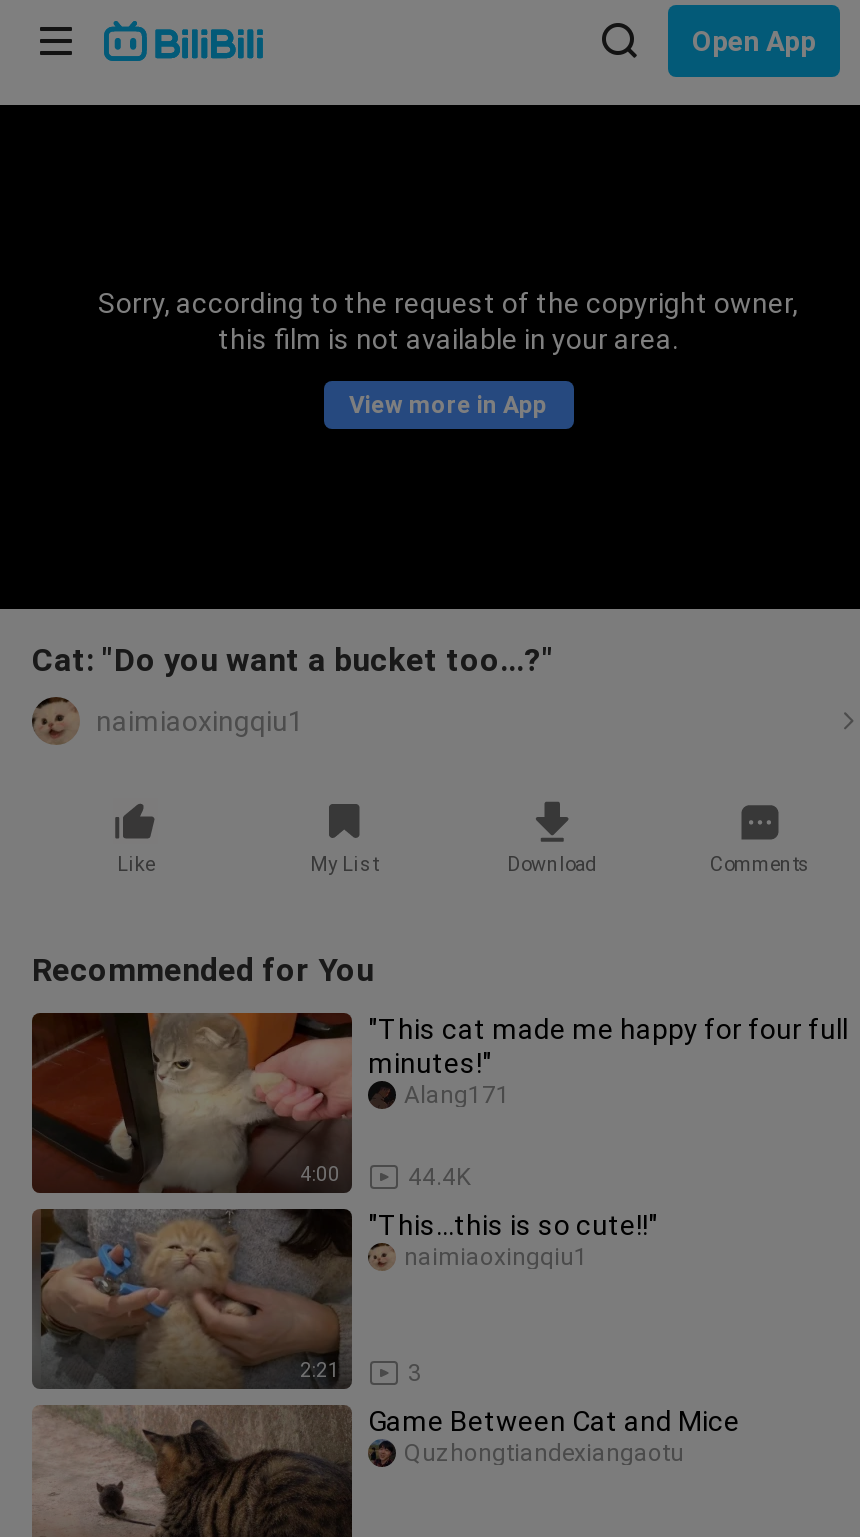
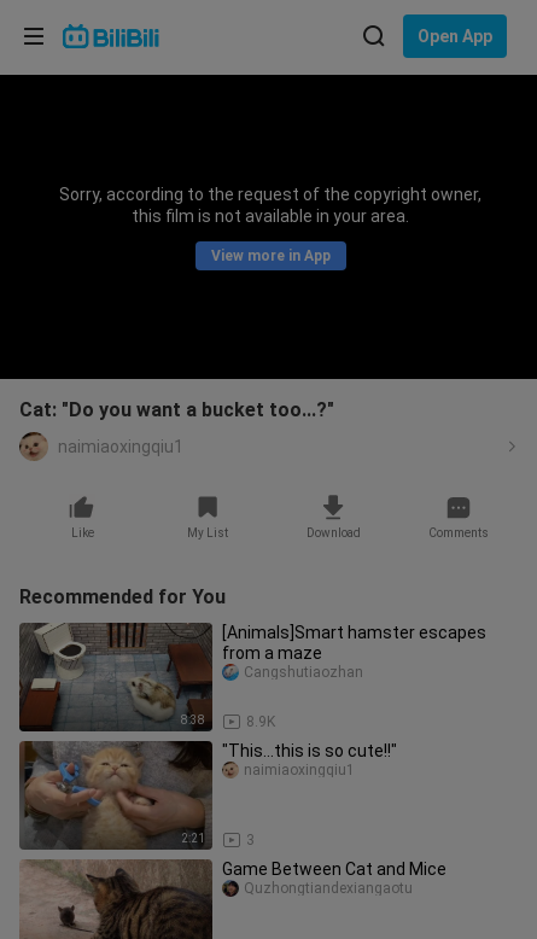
- [image]
- 4:00
+ [image]
+ 8:38

- "This cat made me happy for four full
- minutes!"
+ [Animals]Smart hamster escapes
+ from a maze

- Alang171
+ Cangshutiaozhan

- 44.4K
+ 8.9K
